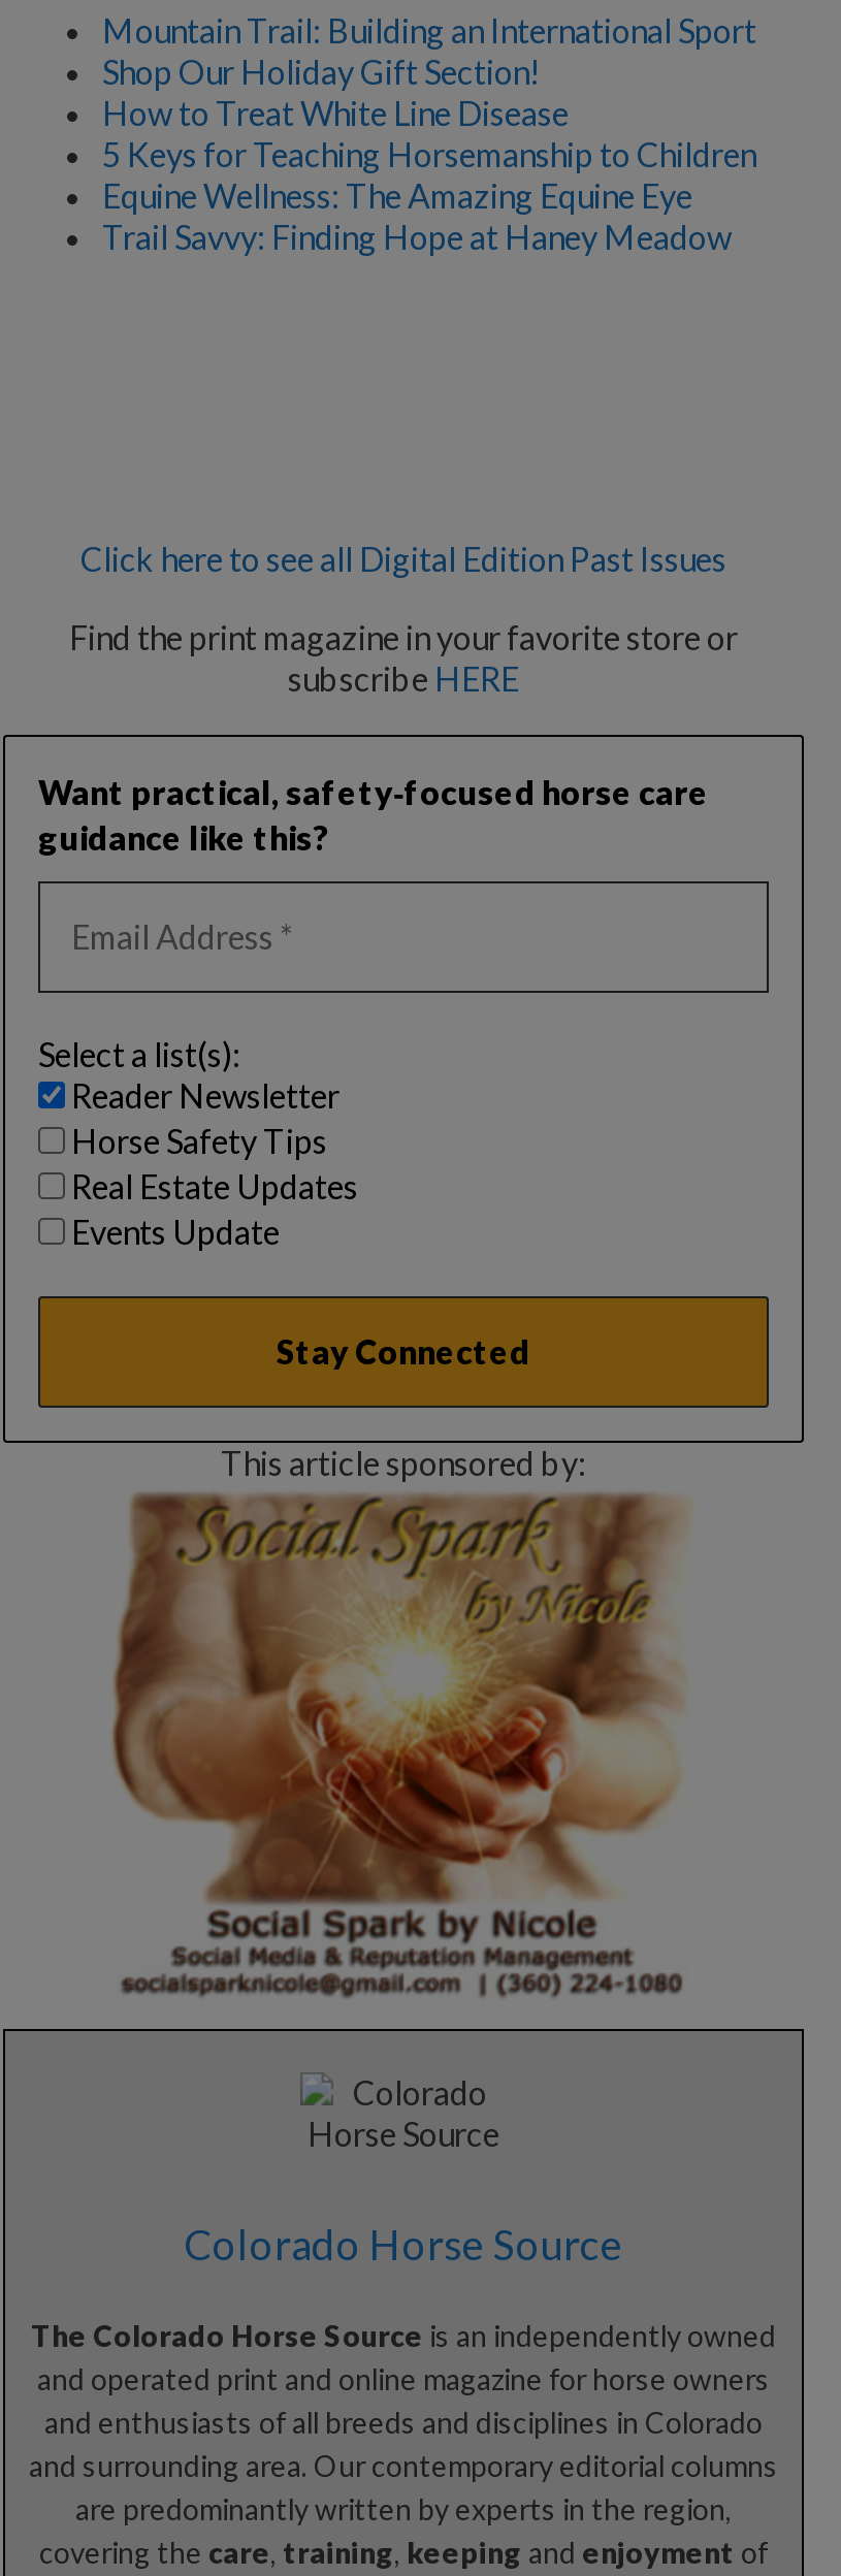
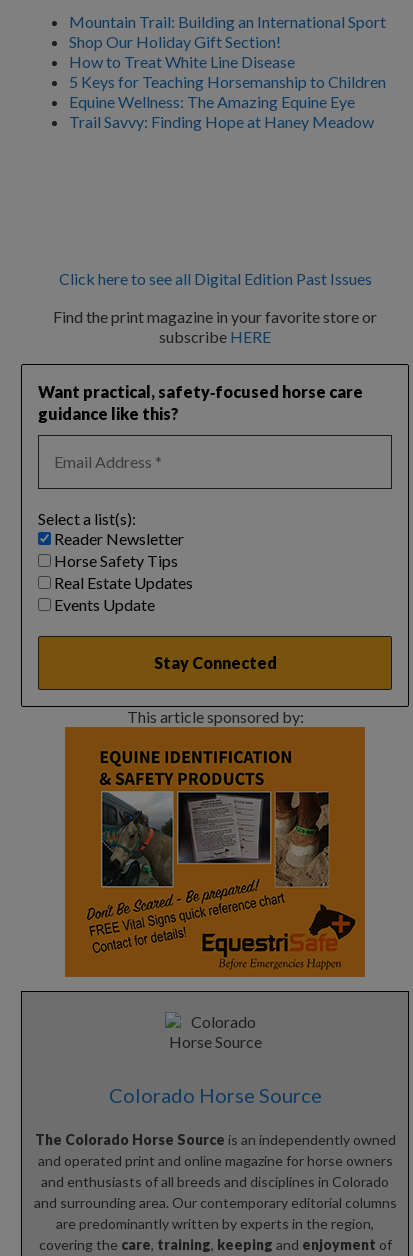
- [image]
+ [image]
